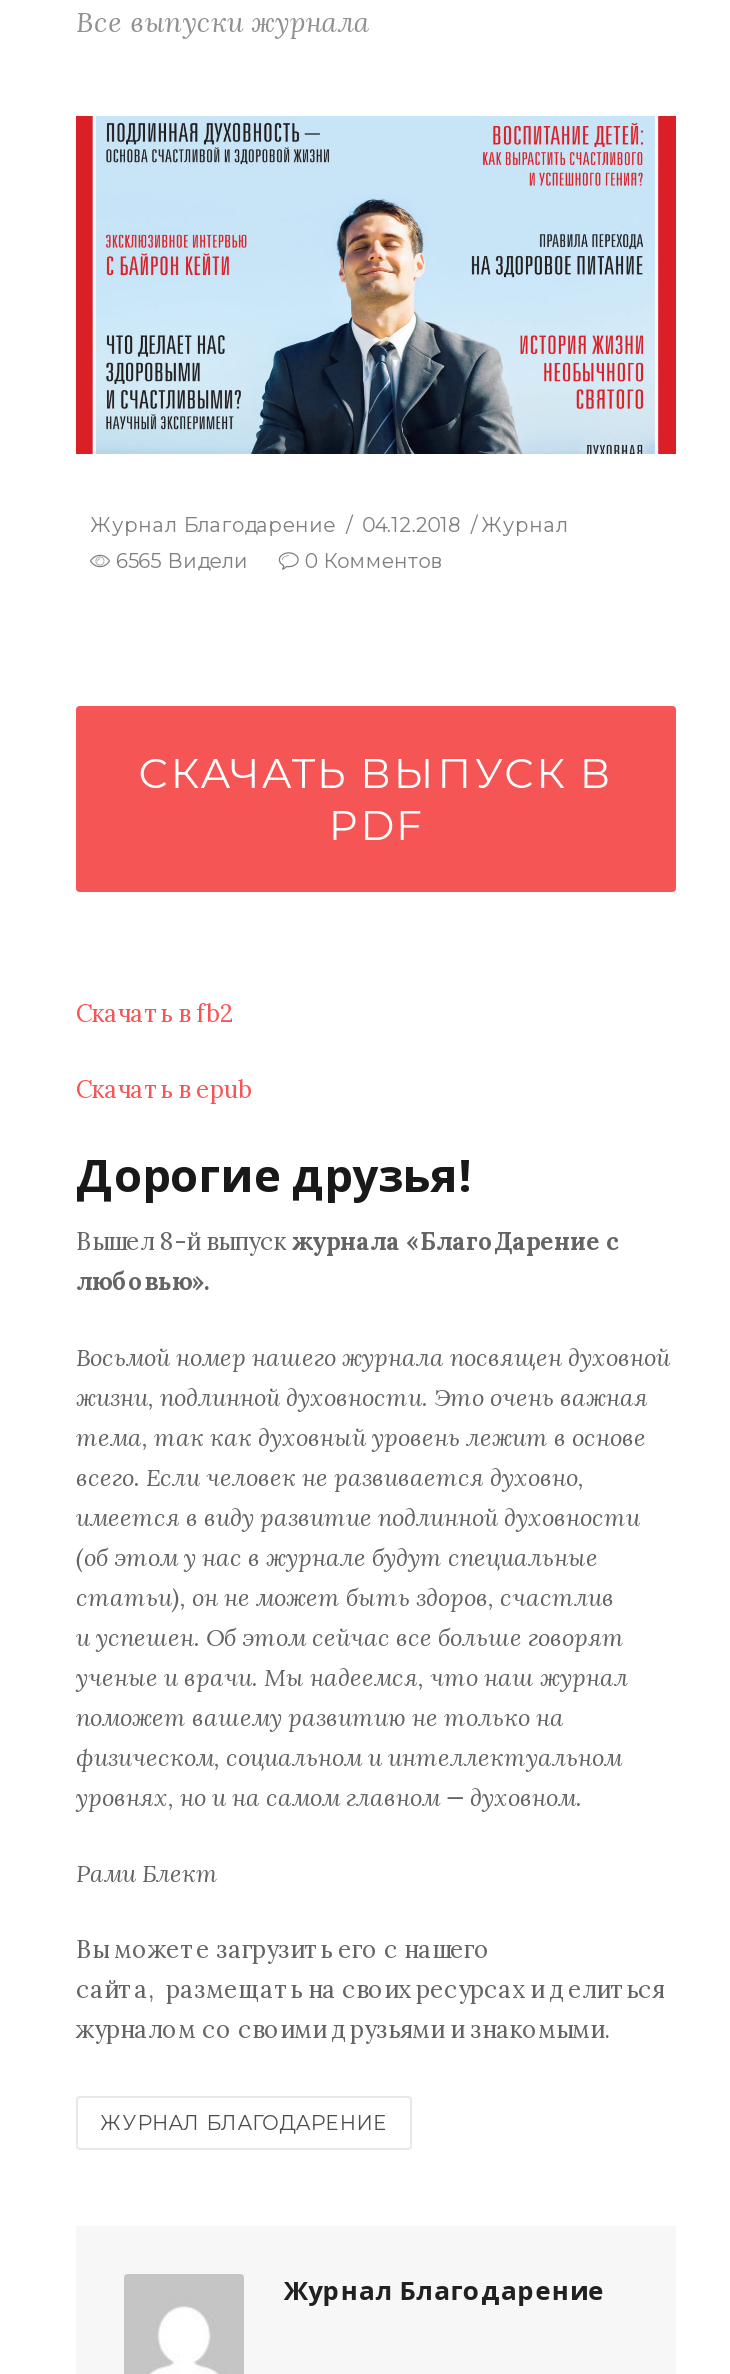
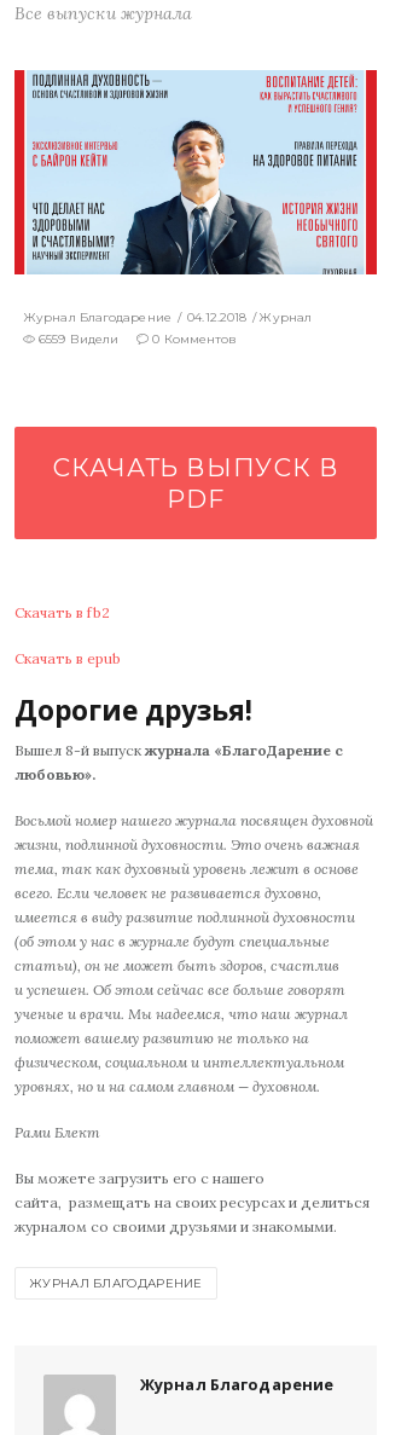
- 6565 Видели
+ 6559 Видели
